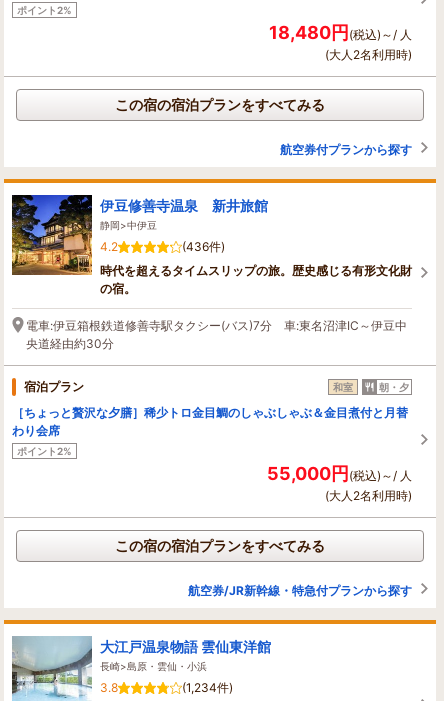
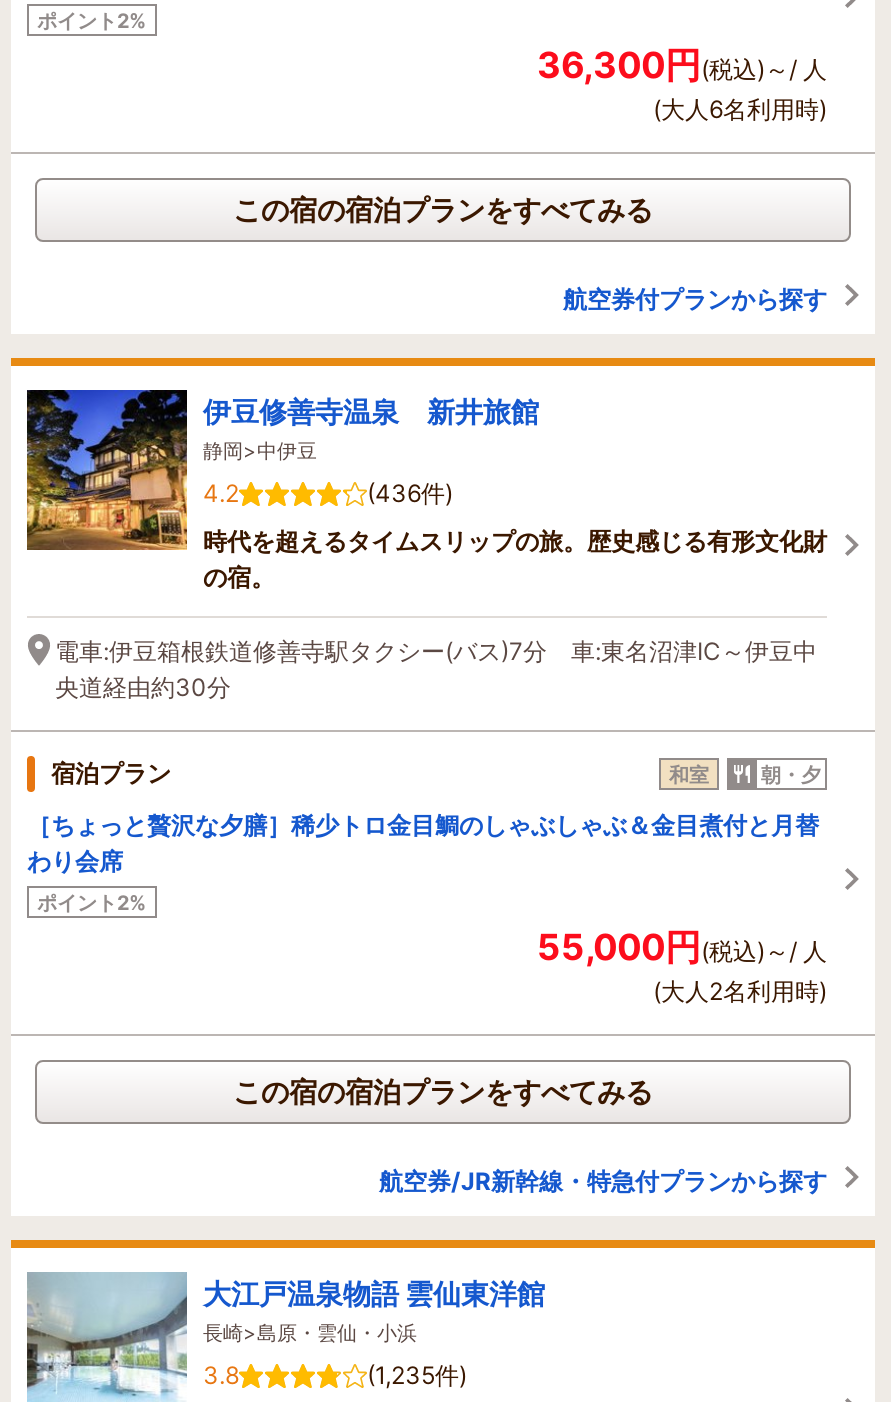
- 18,480円(税込)～/ 人
+ 36,300円(税込)～/ 人

- (大人2名利用時)
+ (大人6名利用時)

- (1,234件)
+ (1,235件)
